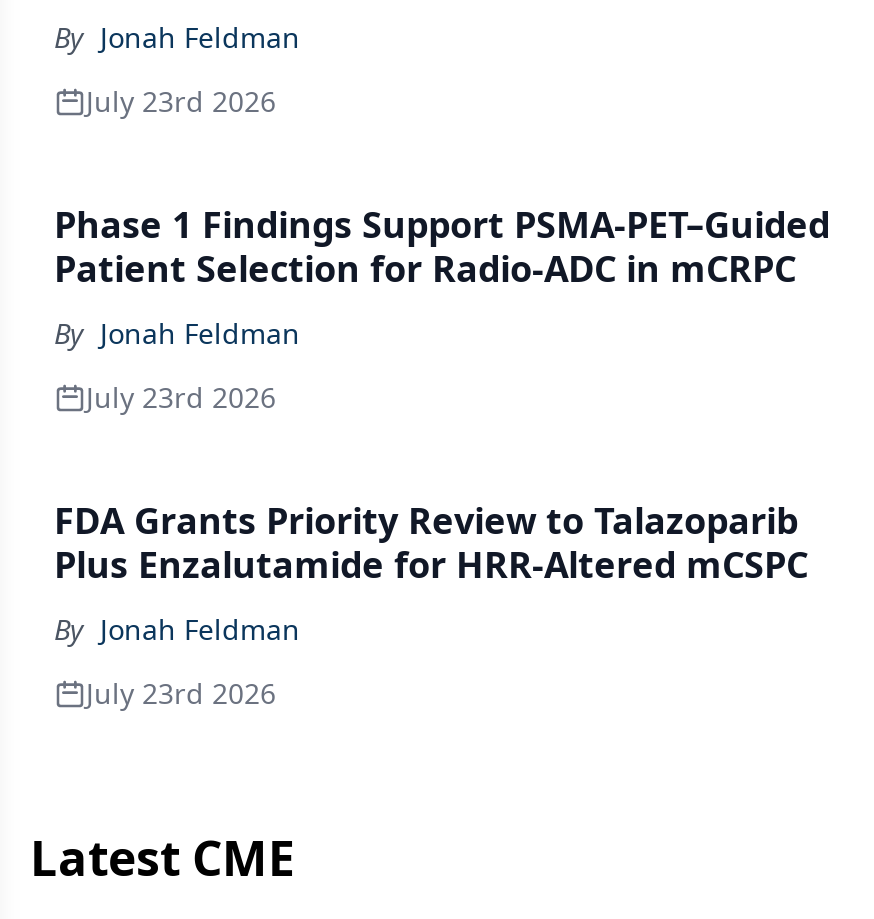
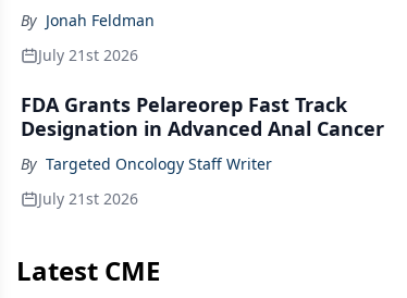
- July 23rd 2026
- Phase 1 Findings Support PSMA-PET–Guided
- Patient Selection for Radio-ADC in mCRPC
- By Jonah Feldman
- July 23rd 2026
- FDA Grants Priority Review to Talazoparib
- Plus Enzalutamide for HRR-Altered mCSPC
- By Jonah Feldman
- July 23rd 2026
+ July 21st 2026
+ FDA Grants Pelareorep Fast Track
+ Designation in Advanced Anal Cancer
+ By Targeted Oncology Staff Writer
+ July 21st 2026
